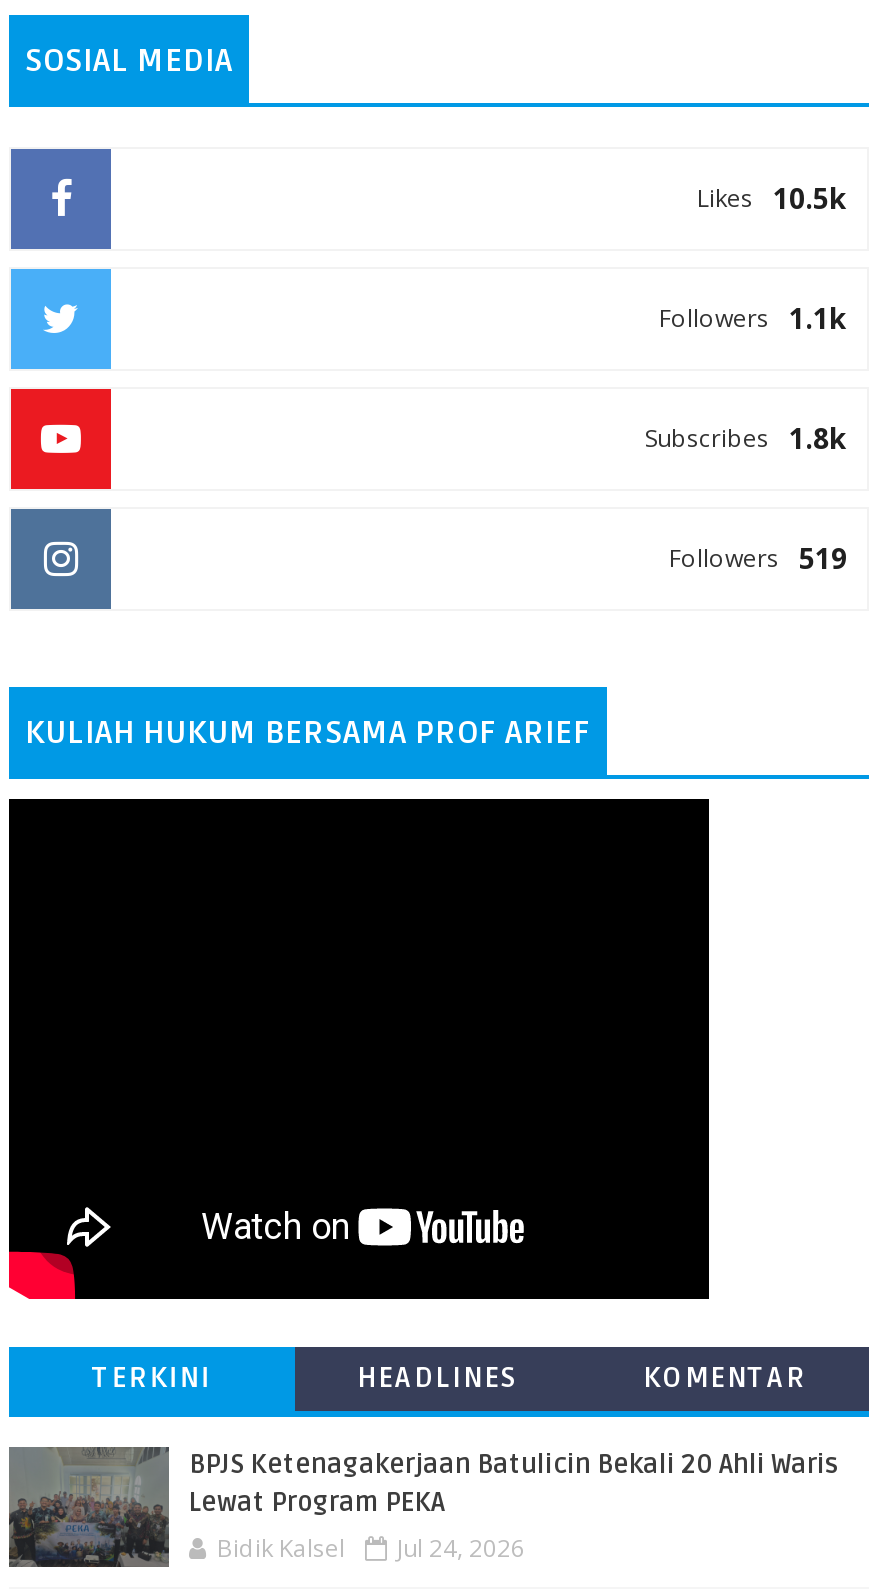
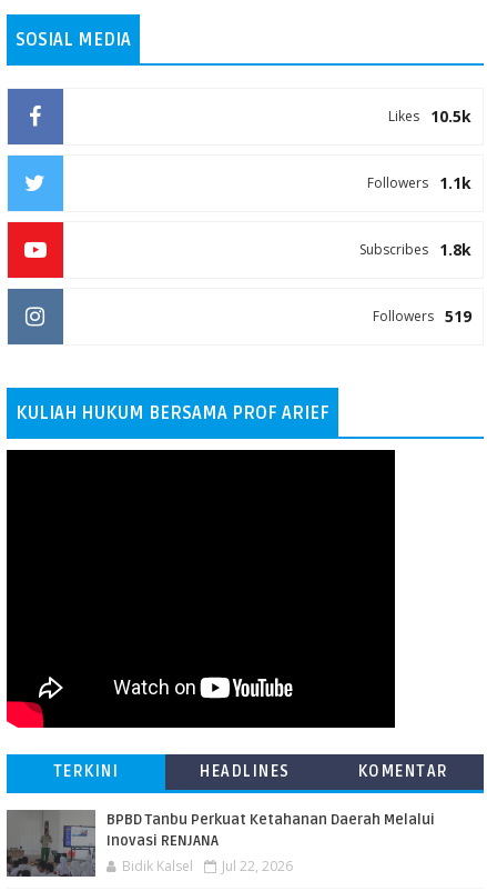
- [image]
- BPJS Ketenagakerjaan Batulicin Bekali 20 Ahli Waris
- Lewat Program PEKA
+ [image]
+ BPBD Tanbu Perkuat Ketahanan Daerah Melalui
+ Inovasi RENJANA

- Bidik Kalsel Jul 24, 2026
+ Bidik Kalsel Jul 22, 2026
